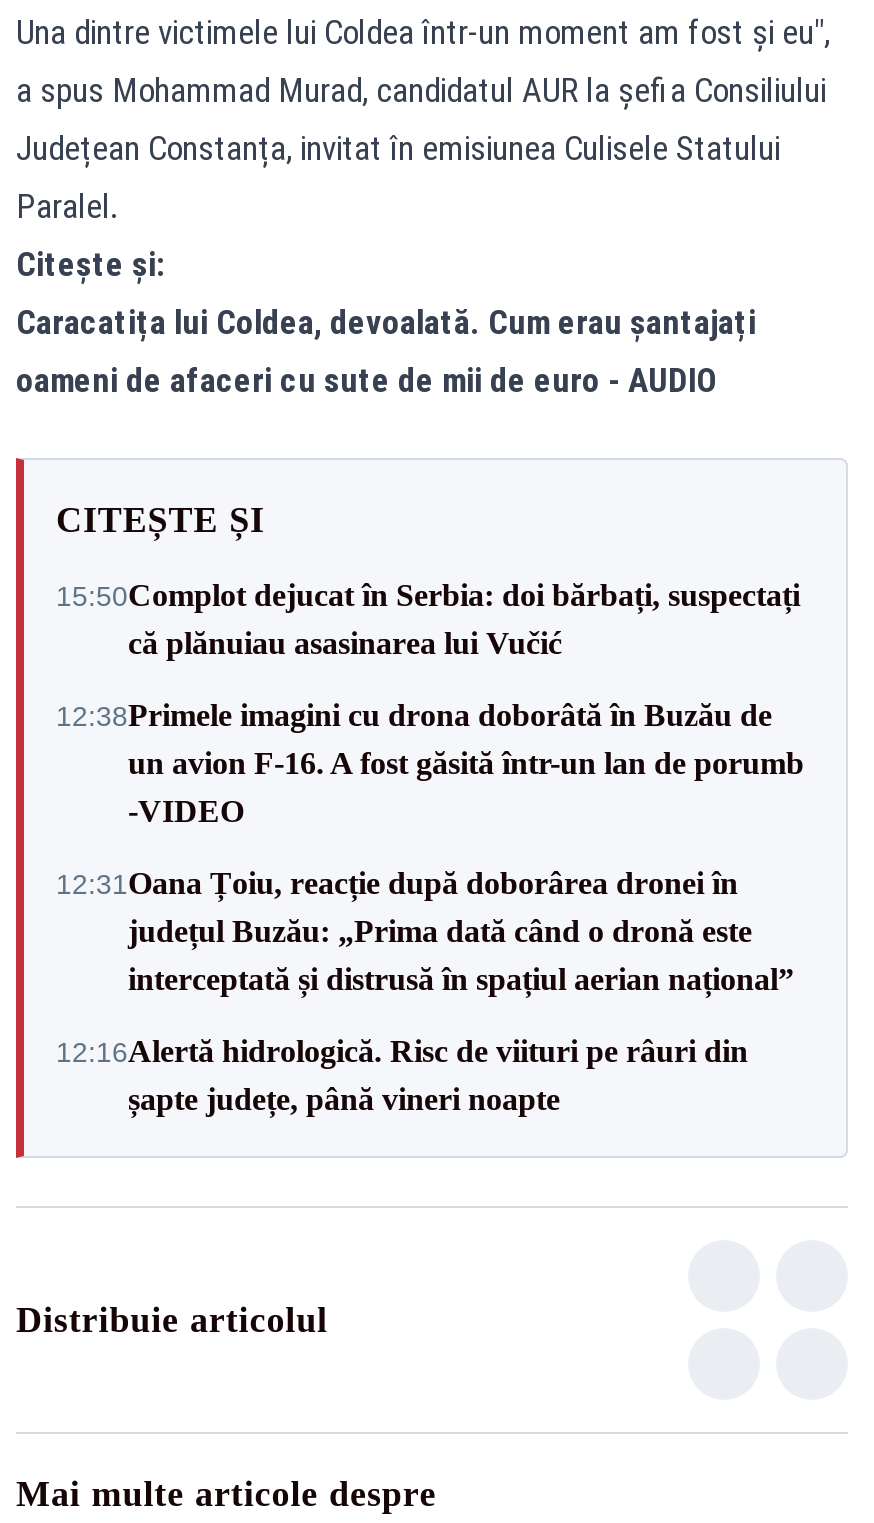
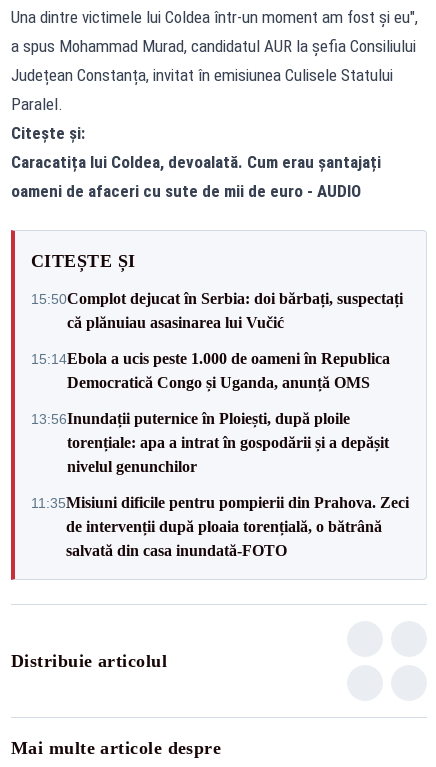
- 12:38Primele imagini cu drona doborâtă în Buzău de
- un avion F-16. A fost găsită într-un lan de porumb
- -VIDEO
+ 15:14Ebola a ucis peste 1.000 de oameni în Republica
+ Democratică Congo și Uganda, anunță OMS

- 12:31Oana Țoiu, reacție după doborârea dronei în
- județul Buzău: „Prima dată când o dronă este
- interceptată și distrusă în spațiul aerian național”
+ 13:56Inundații puternice în Ploiești, după ploile
+ torențiale: apa a intrat în gospodării și a depășit
+ nivelul genunchilor

- 12:16Alertă hidrologică. Risc de viituri pe râuri din
- șapte județe, până vineri noapte
+ 11:35Misiuni dificile pentru pompierii din Prahova. Zeci
+ de intervenții după ploaia torențială, o bătrână
+ salvată din casa inundată-FOTO
